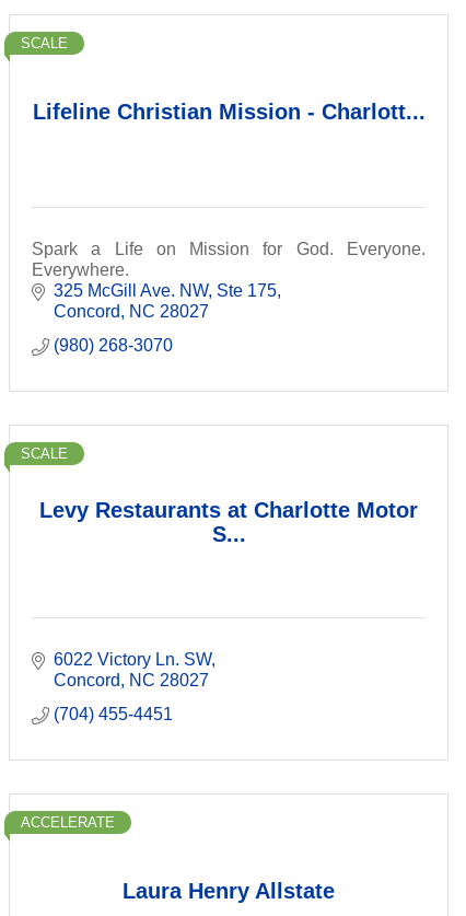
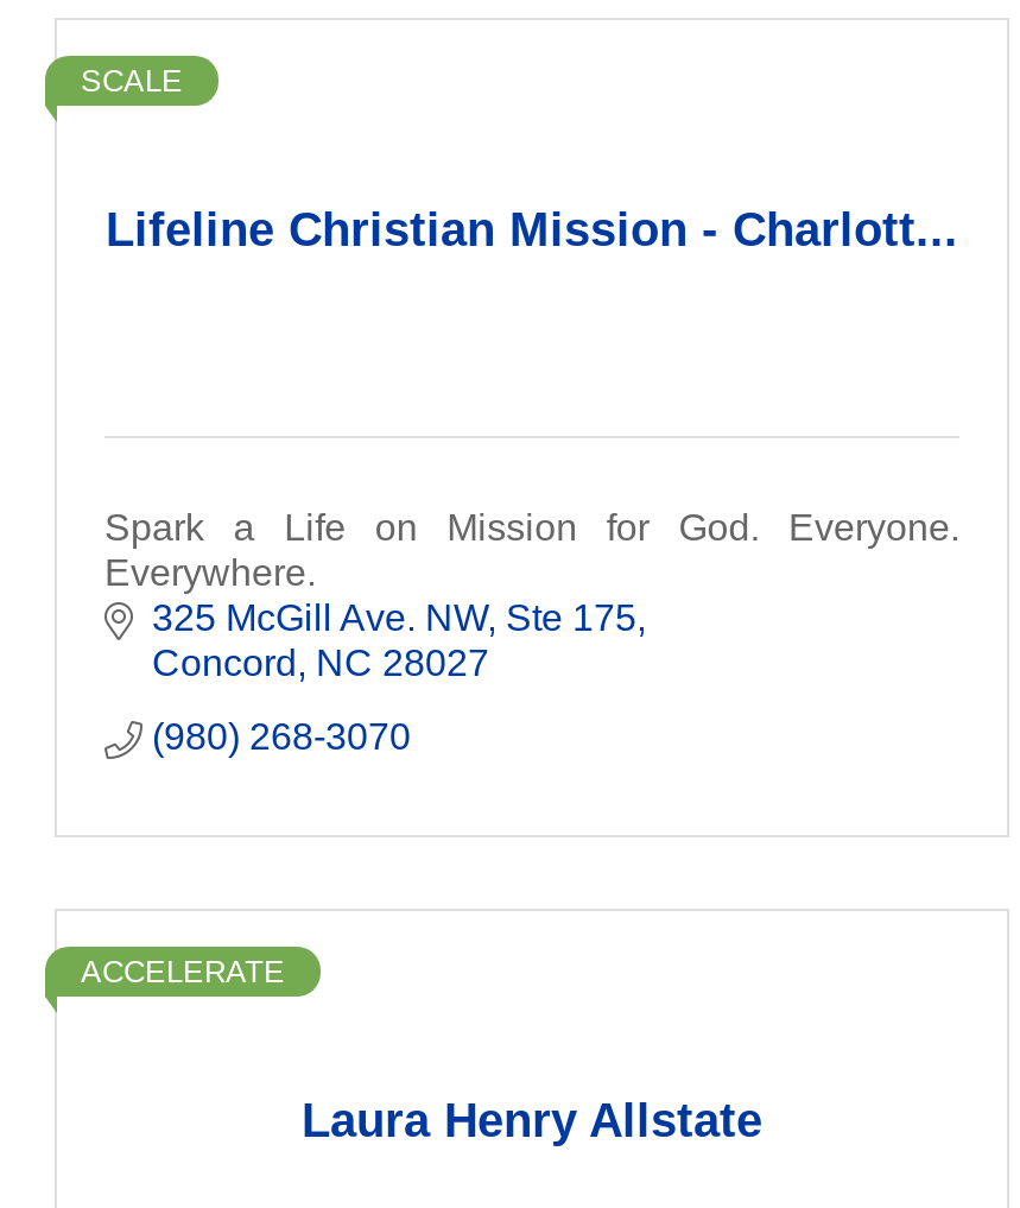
- SCALE

- Levy Restaurants at Charlotte Motor
- S...

- 6022 Victory Ln. SW
- Concord NC 28027
- (704) 455-4451
